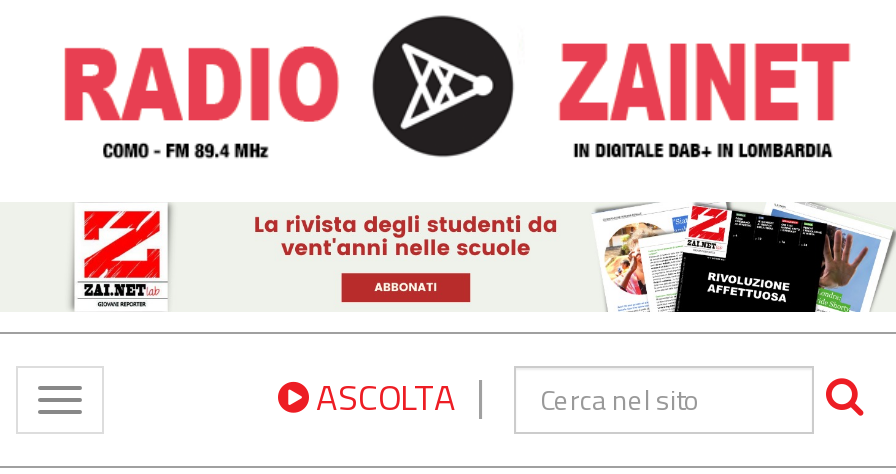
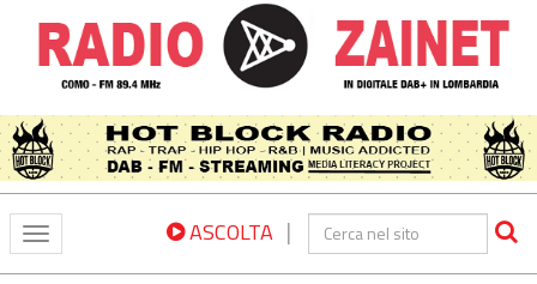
- [image]
+ [image]
